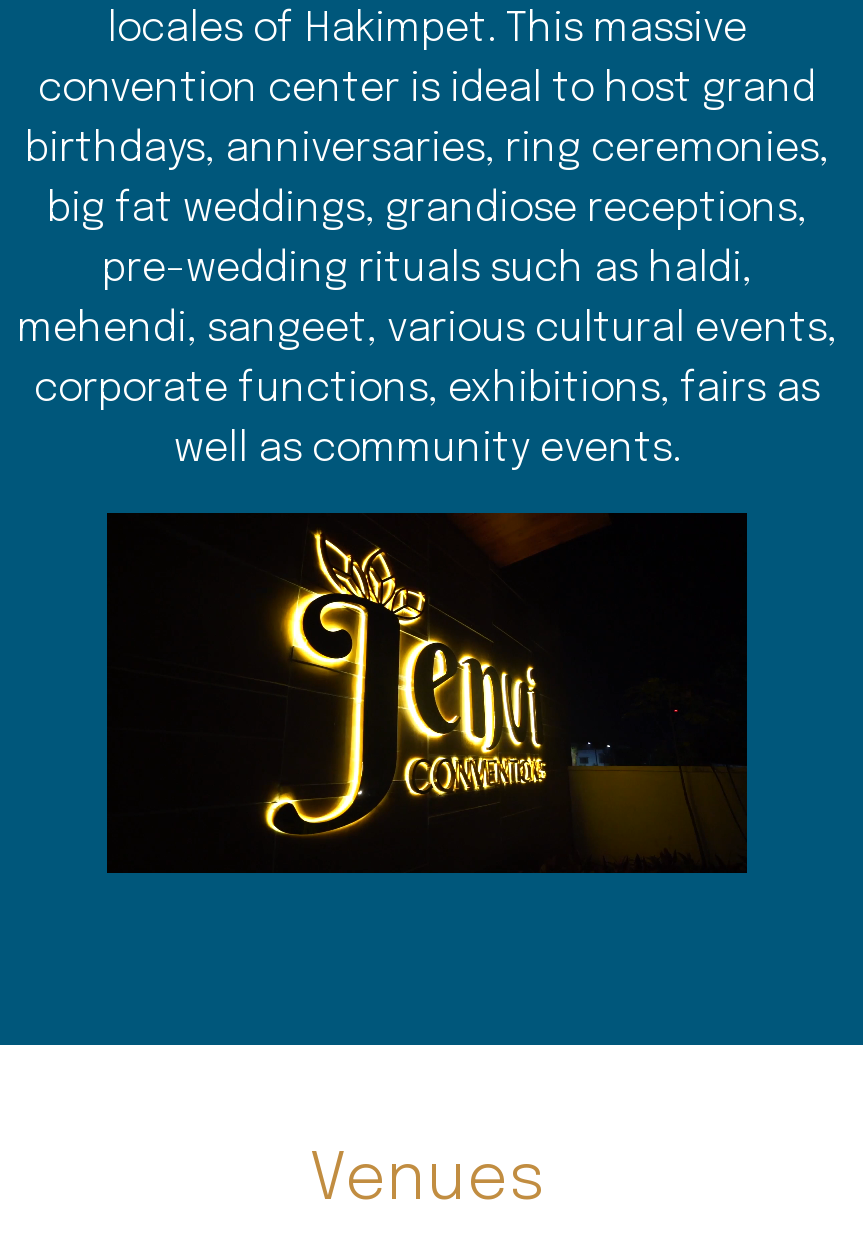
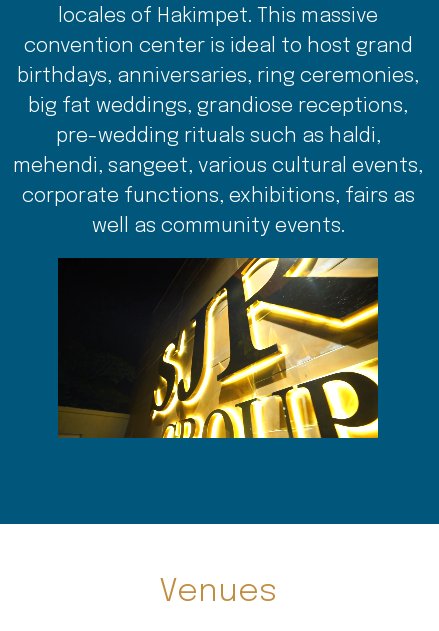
- [image]
+ [image]
